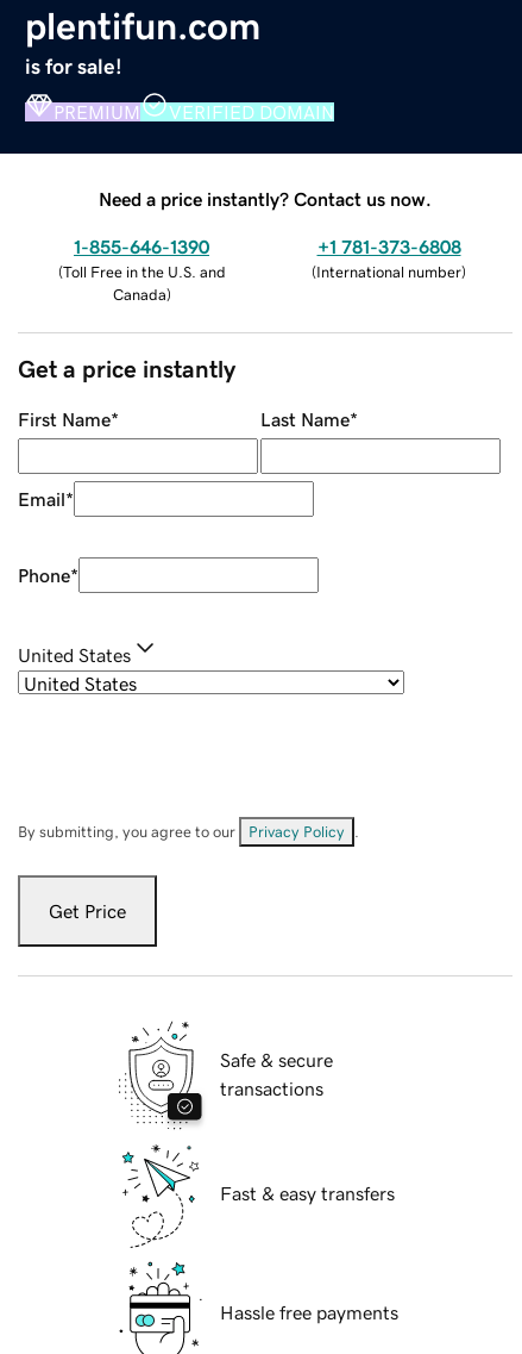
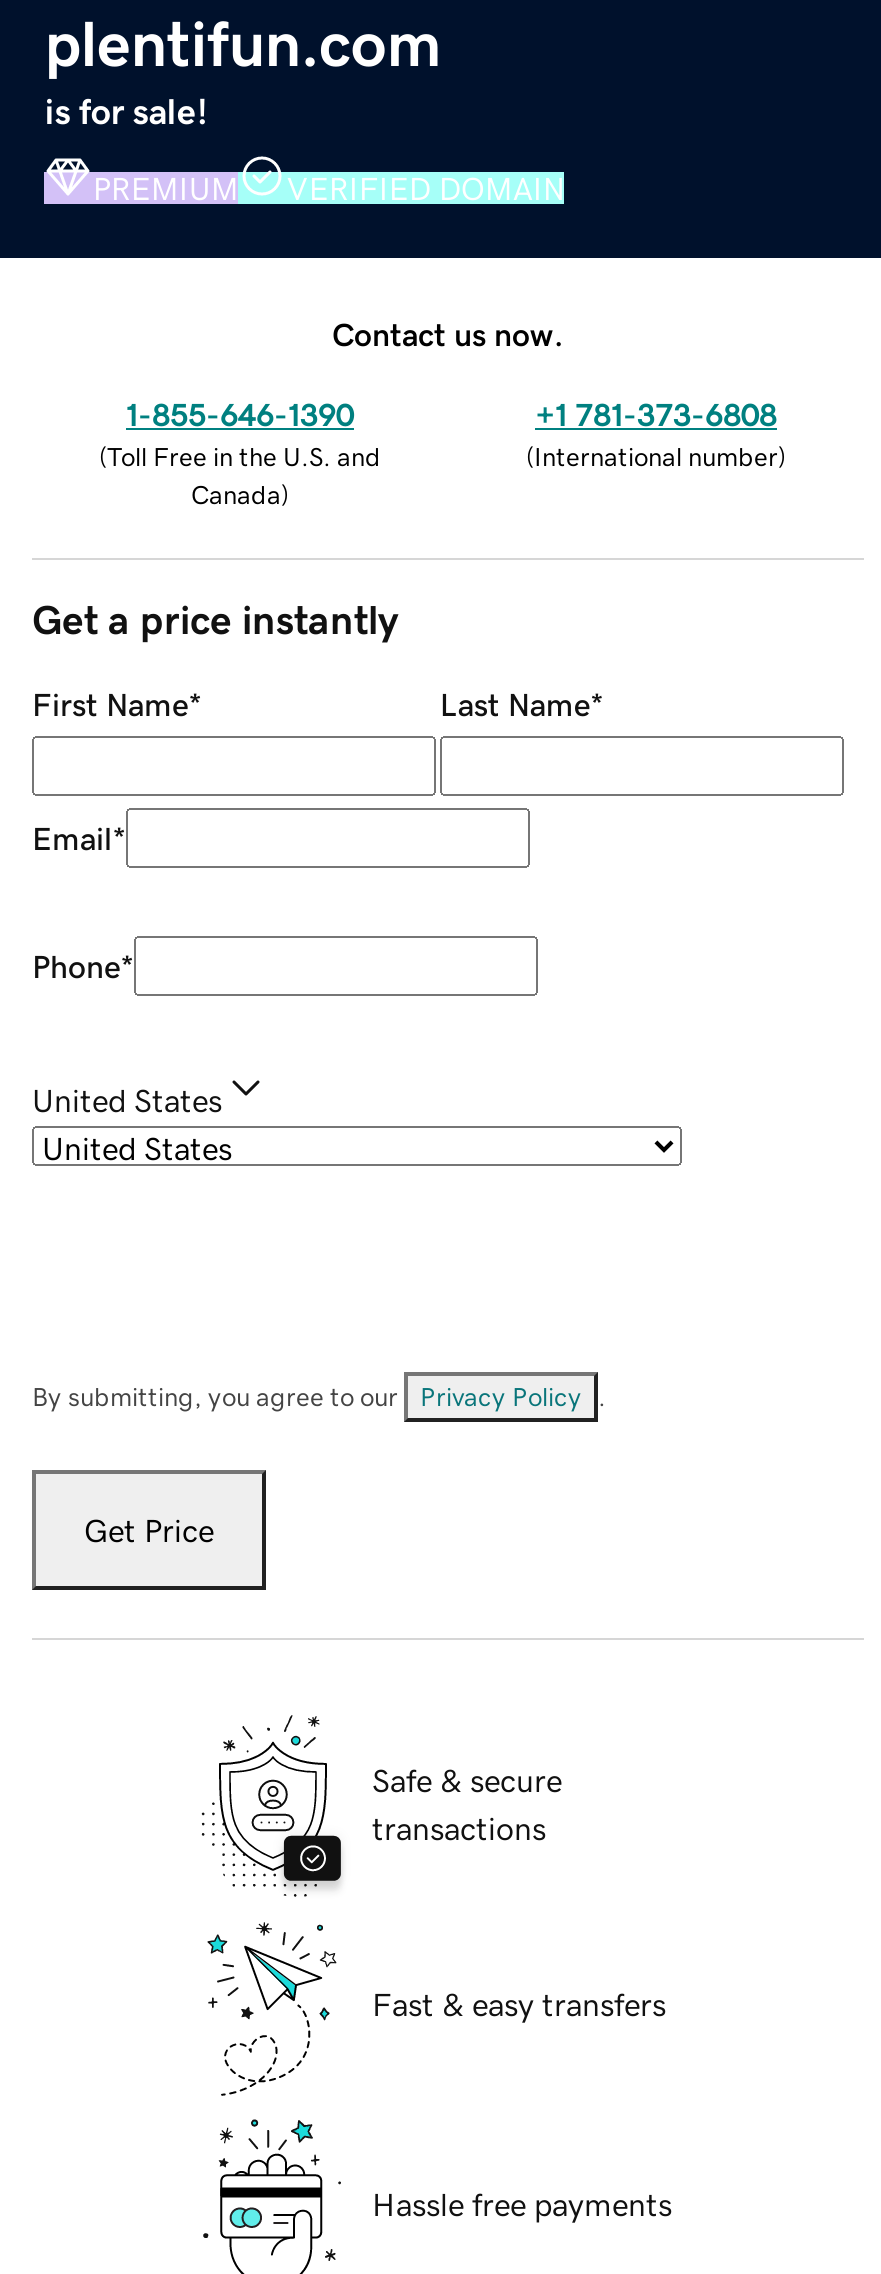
- Need a price instantly? Contact us now.
+ Contact us now.
